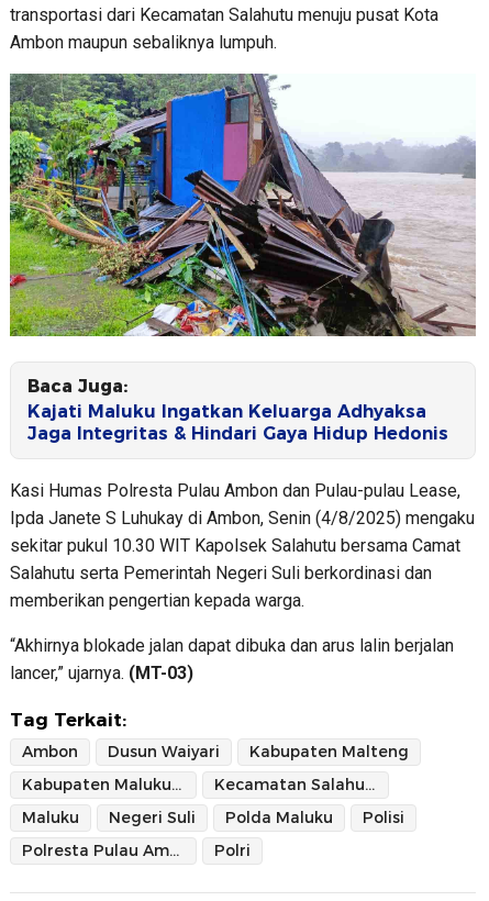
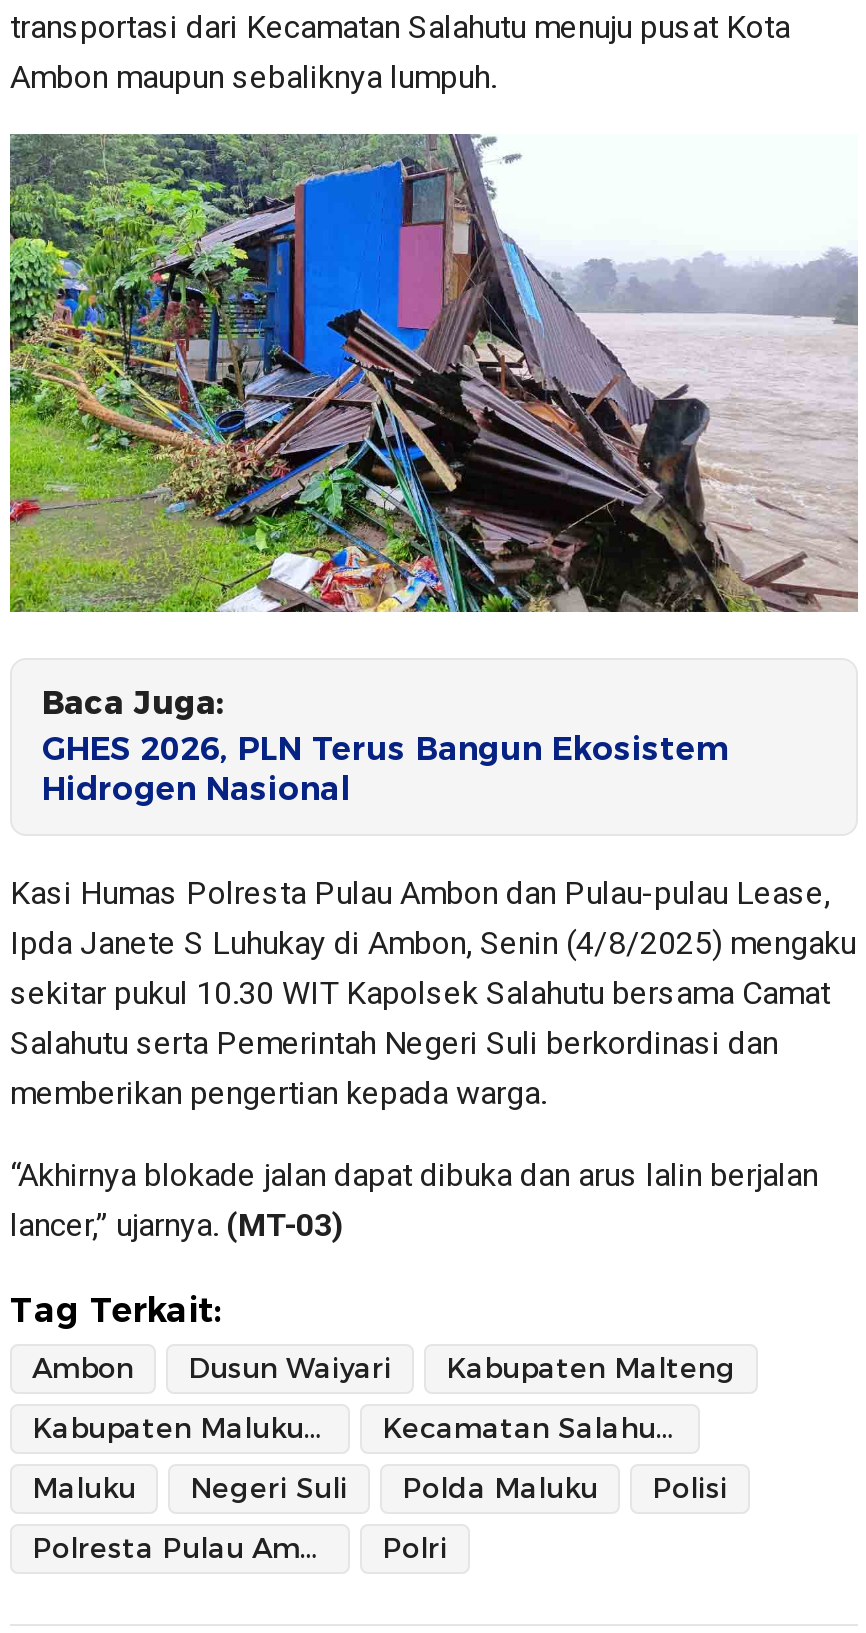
- Kajati Maluku Ingatkan Keluarga Adhyaksa
- Jaga Integritas & Hindari Gaya Hidup Hedonis
+ GHES 2026, PLN Terus Bangun Ekosistem
+ Hidrogen Nasional
